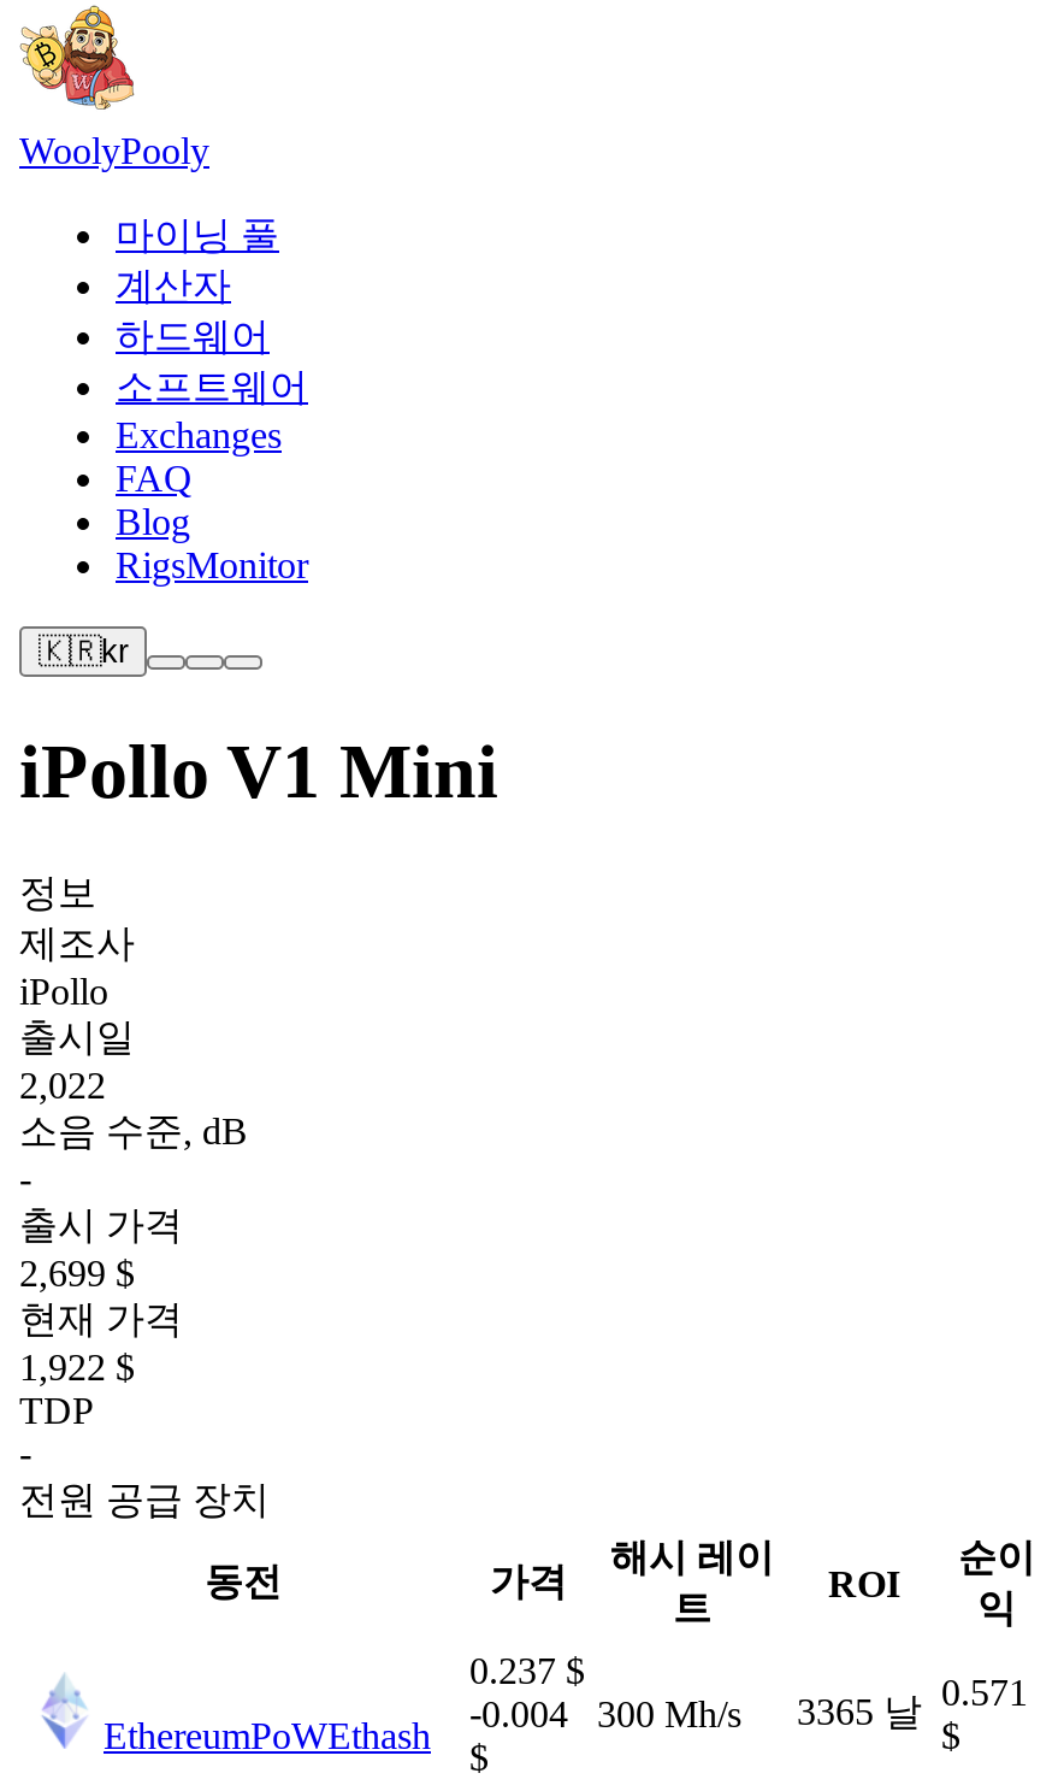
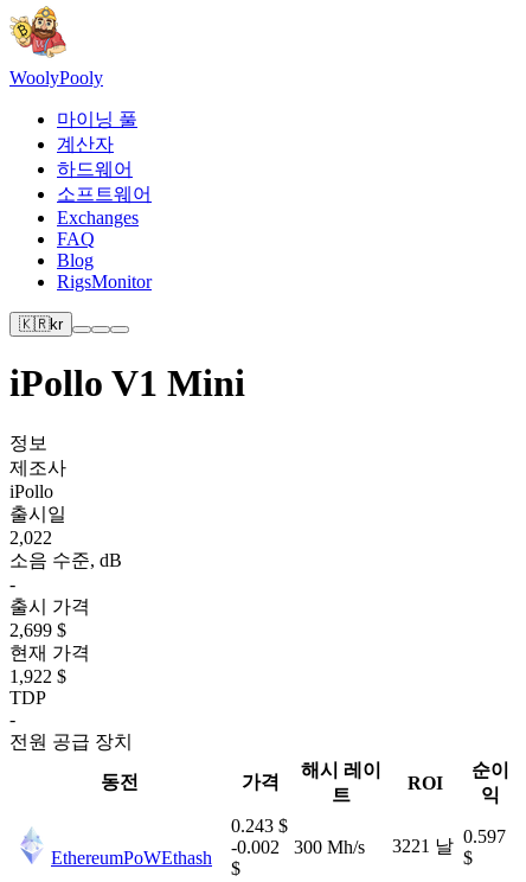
- 0.237 $
+ 0.243 $

- 3365 날 0.571
+ 3221 날 0.597

- -0.004
+ -0.002
